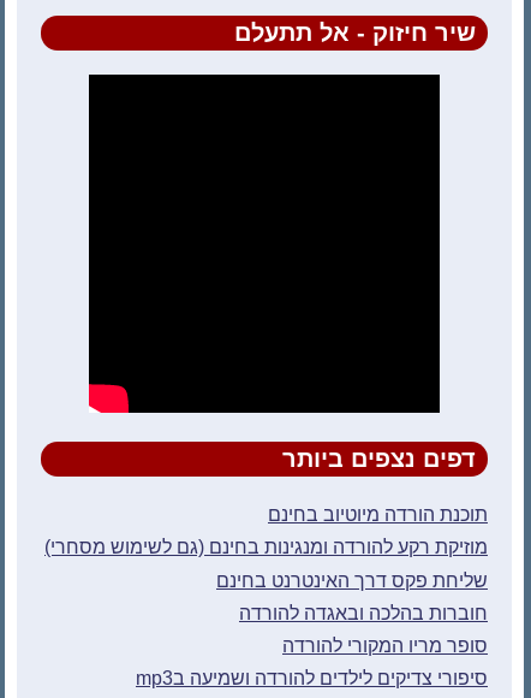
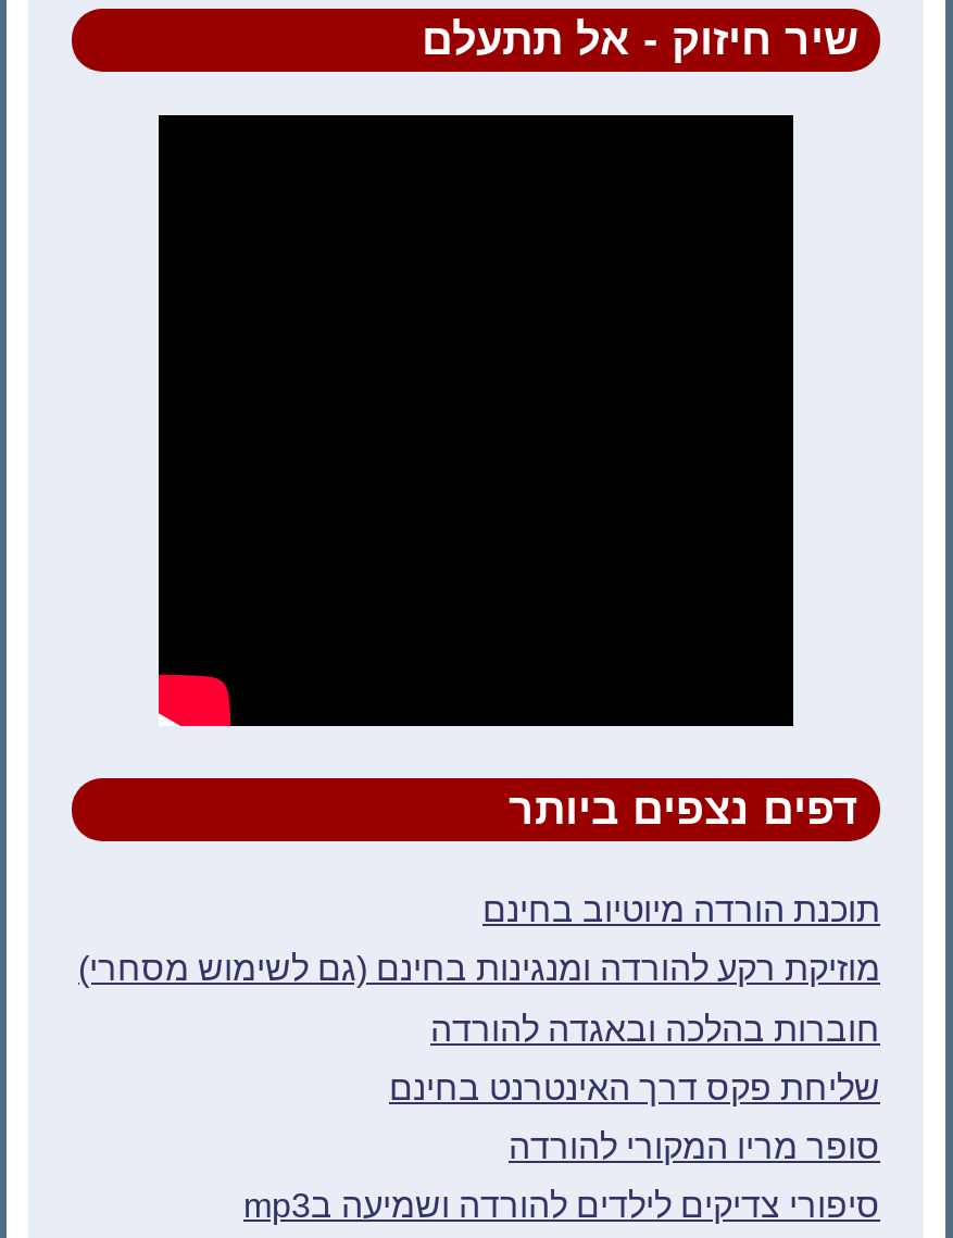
moved down: שליחת פקס דרך האינטרנט בחינם

moved up: חוברות בהלכה ובאגדה להורדה
